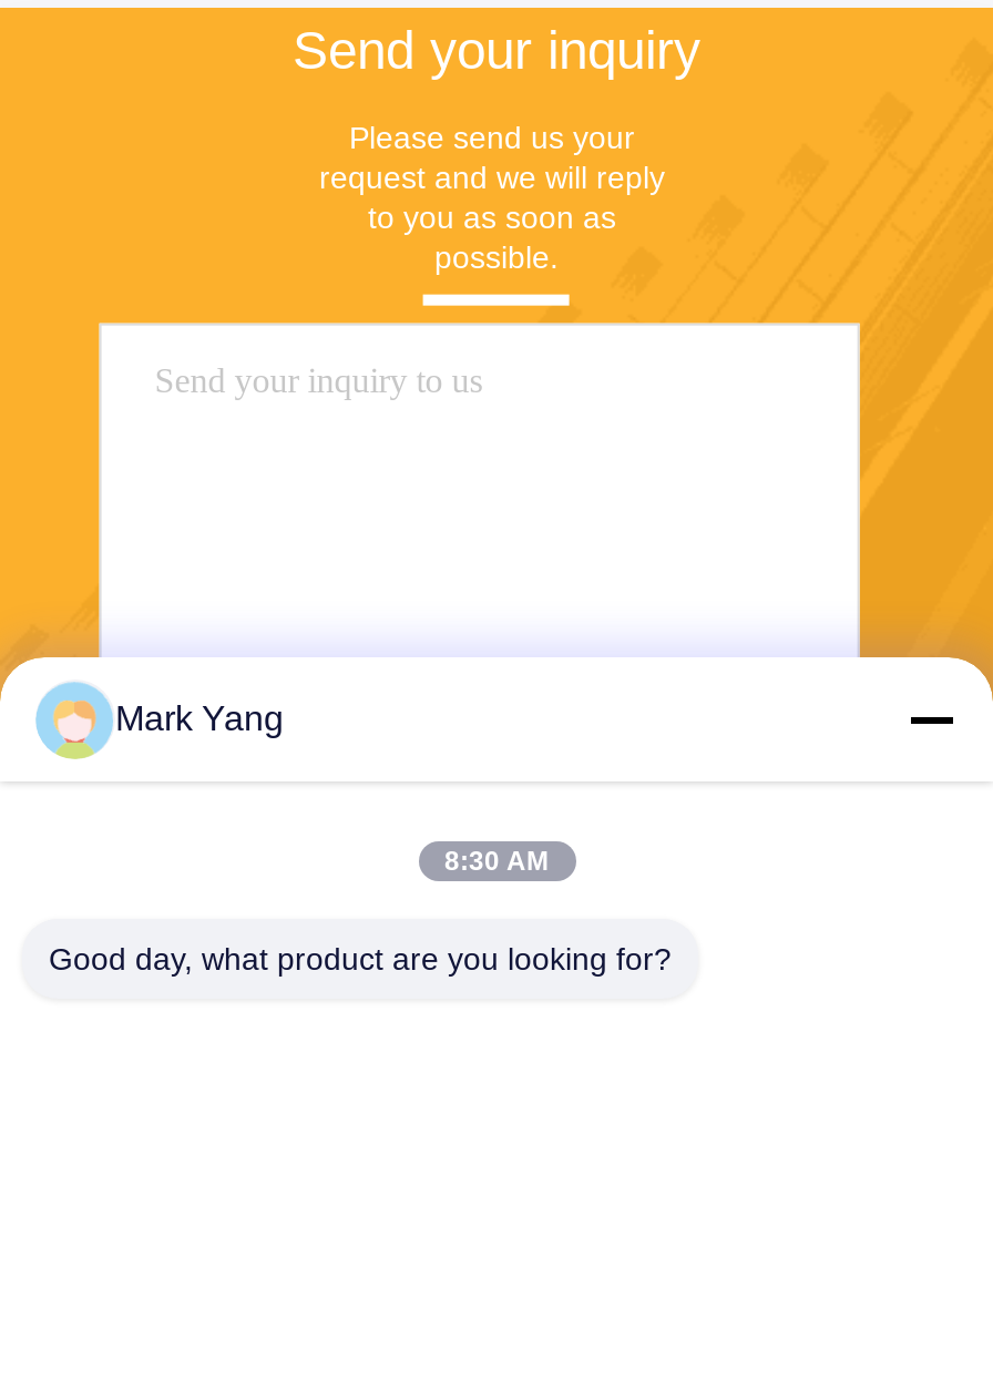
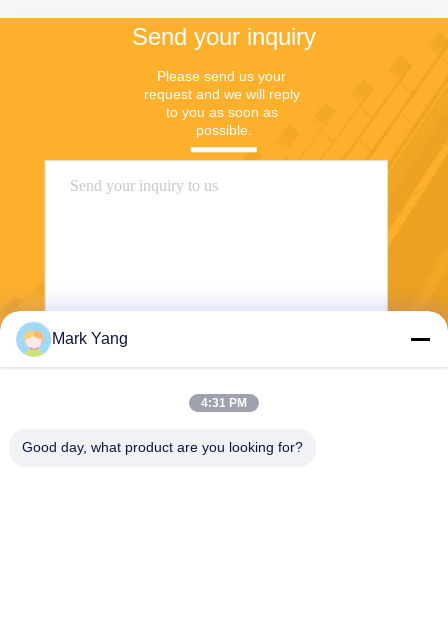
- 8:30 AM
+ 4:31 PM
